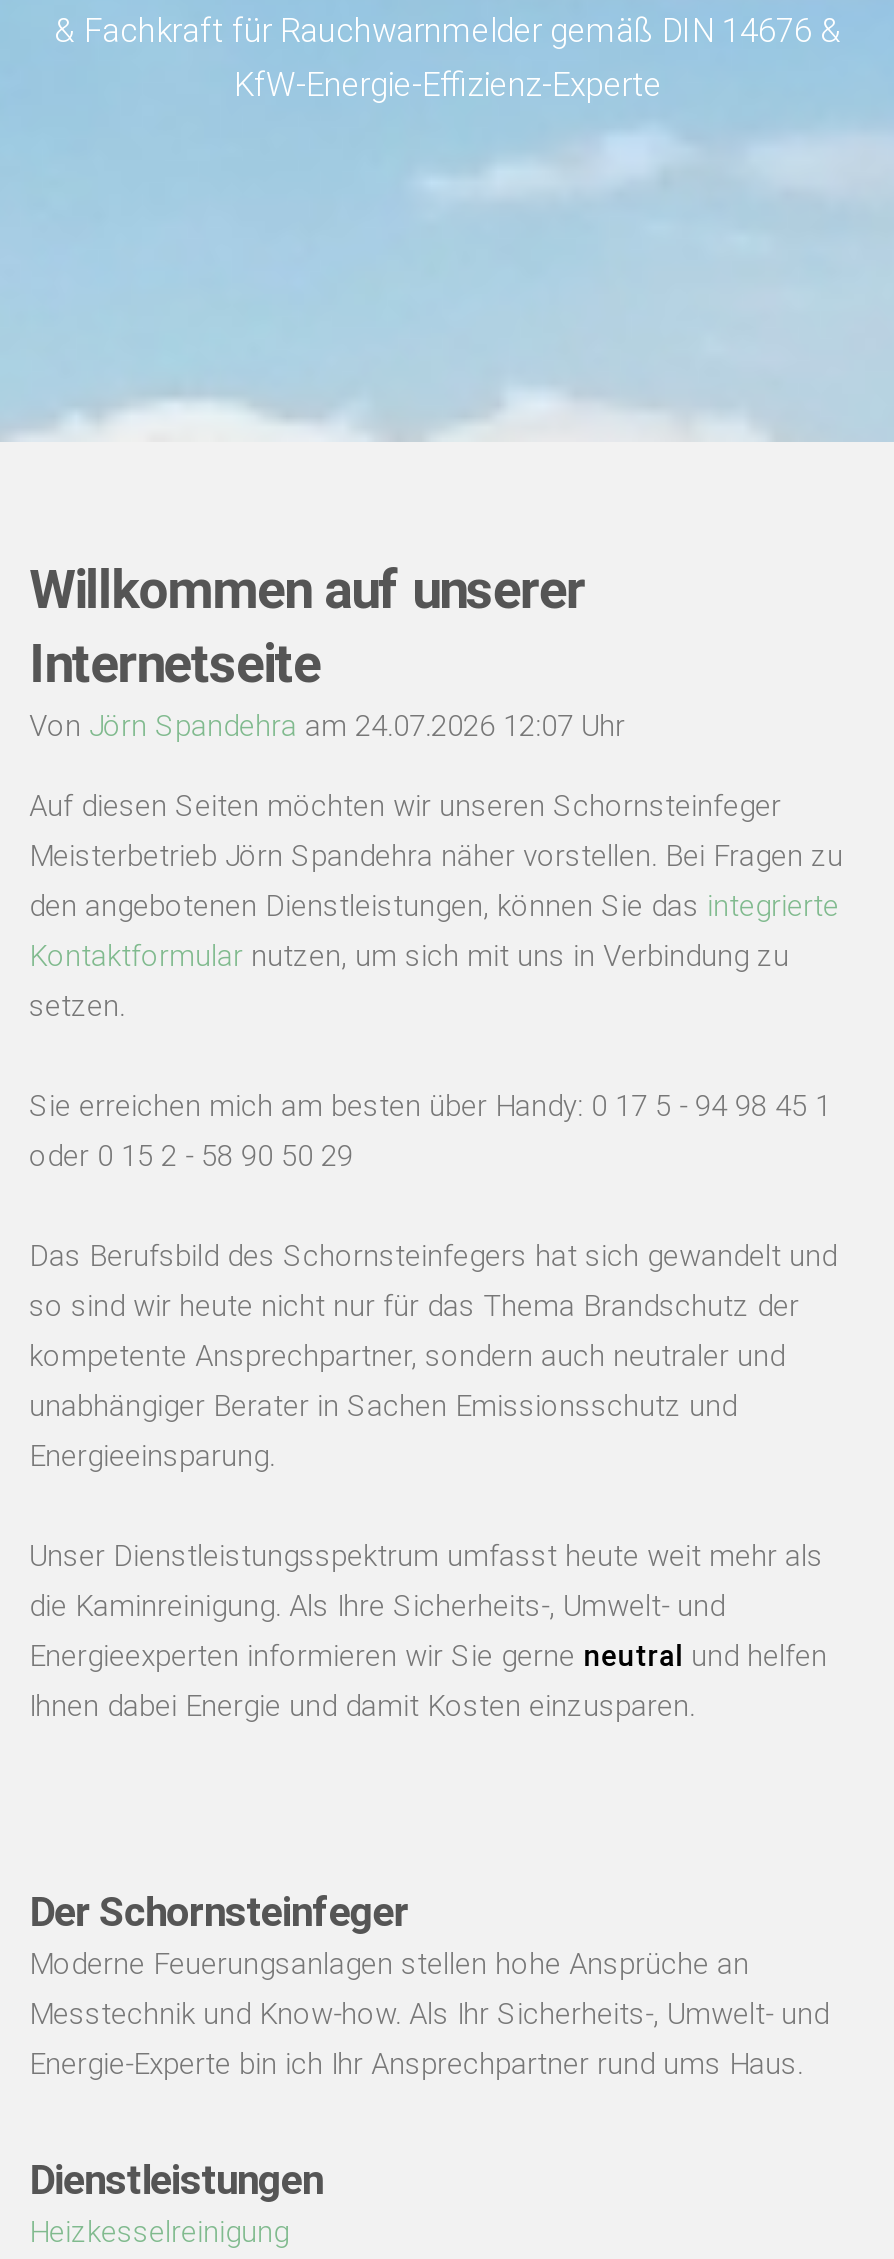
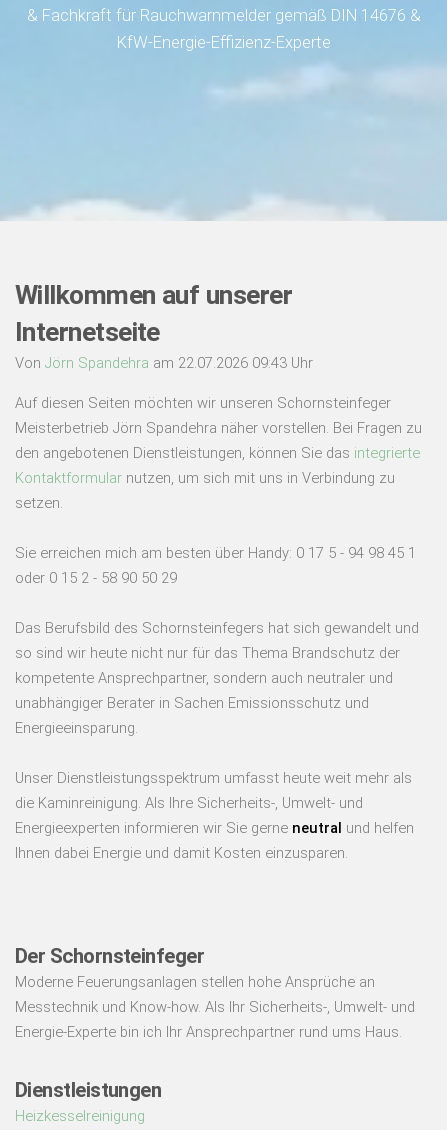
- Von Jörn Spandehra am 24.07.2026 12:07 Uhr
+ Von Jörn Spandehra am 22.07.2026 09:43 Uhr
